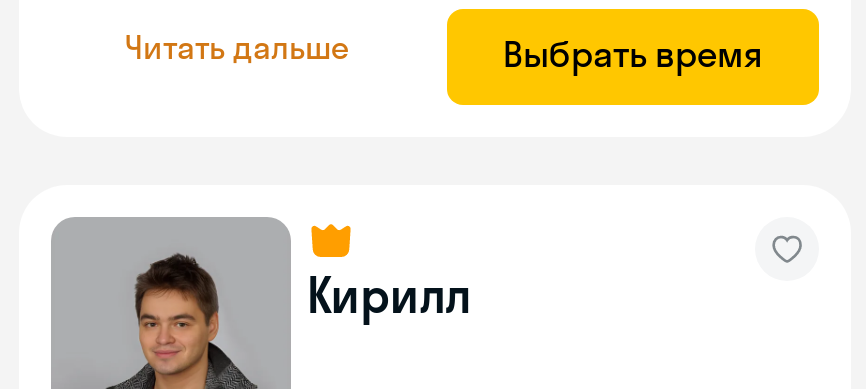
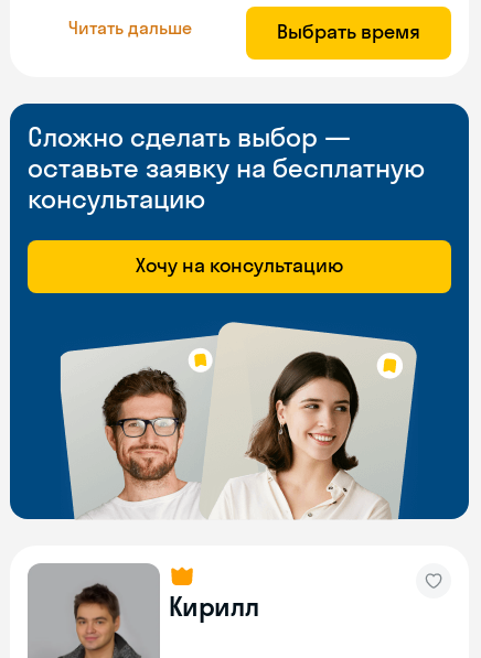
+ [image]
+ Сложно сделать выбор —
+ оставьте заявку на бесплатную
+ консультацию
+ Хочу на консультацию
